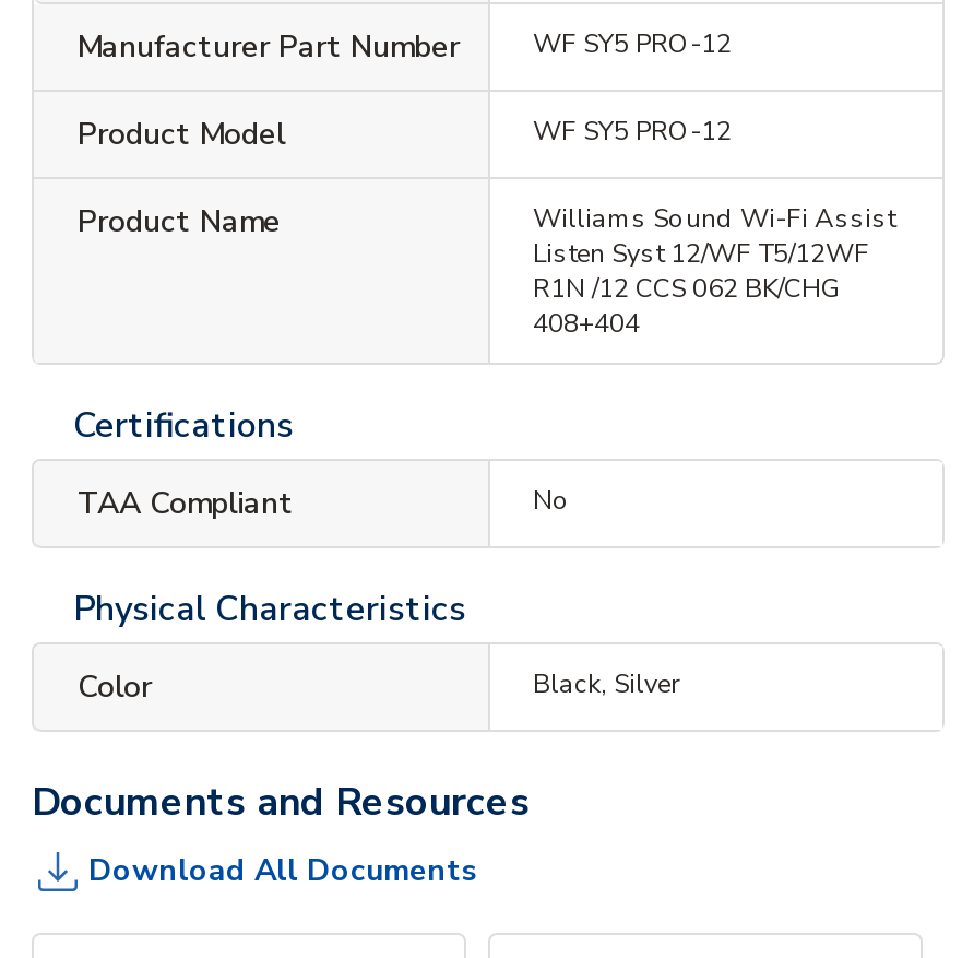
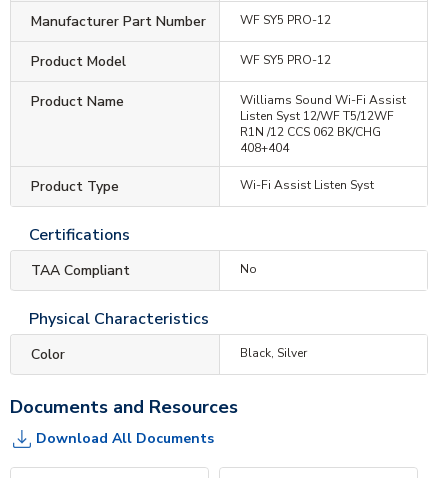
+ Product Type
+ Wi-Fi Assist Listen Syst
